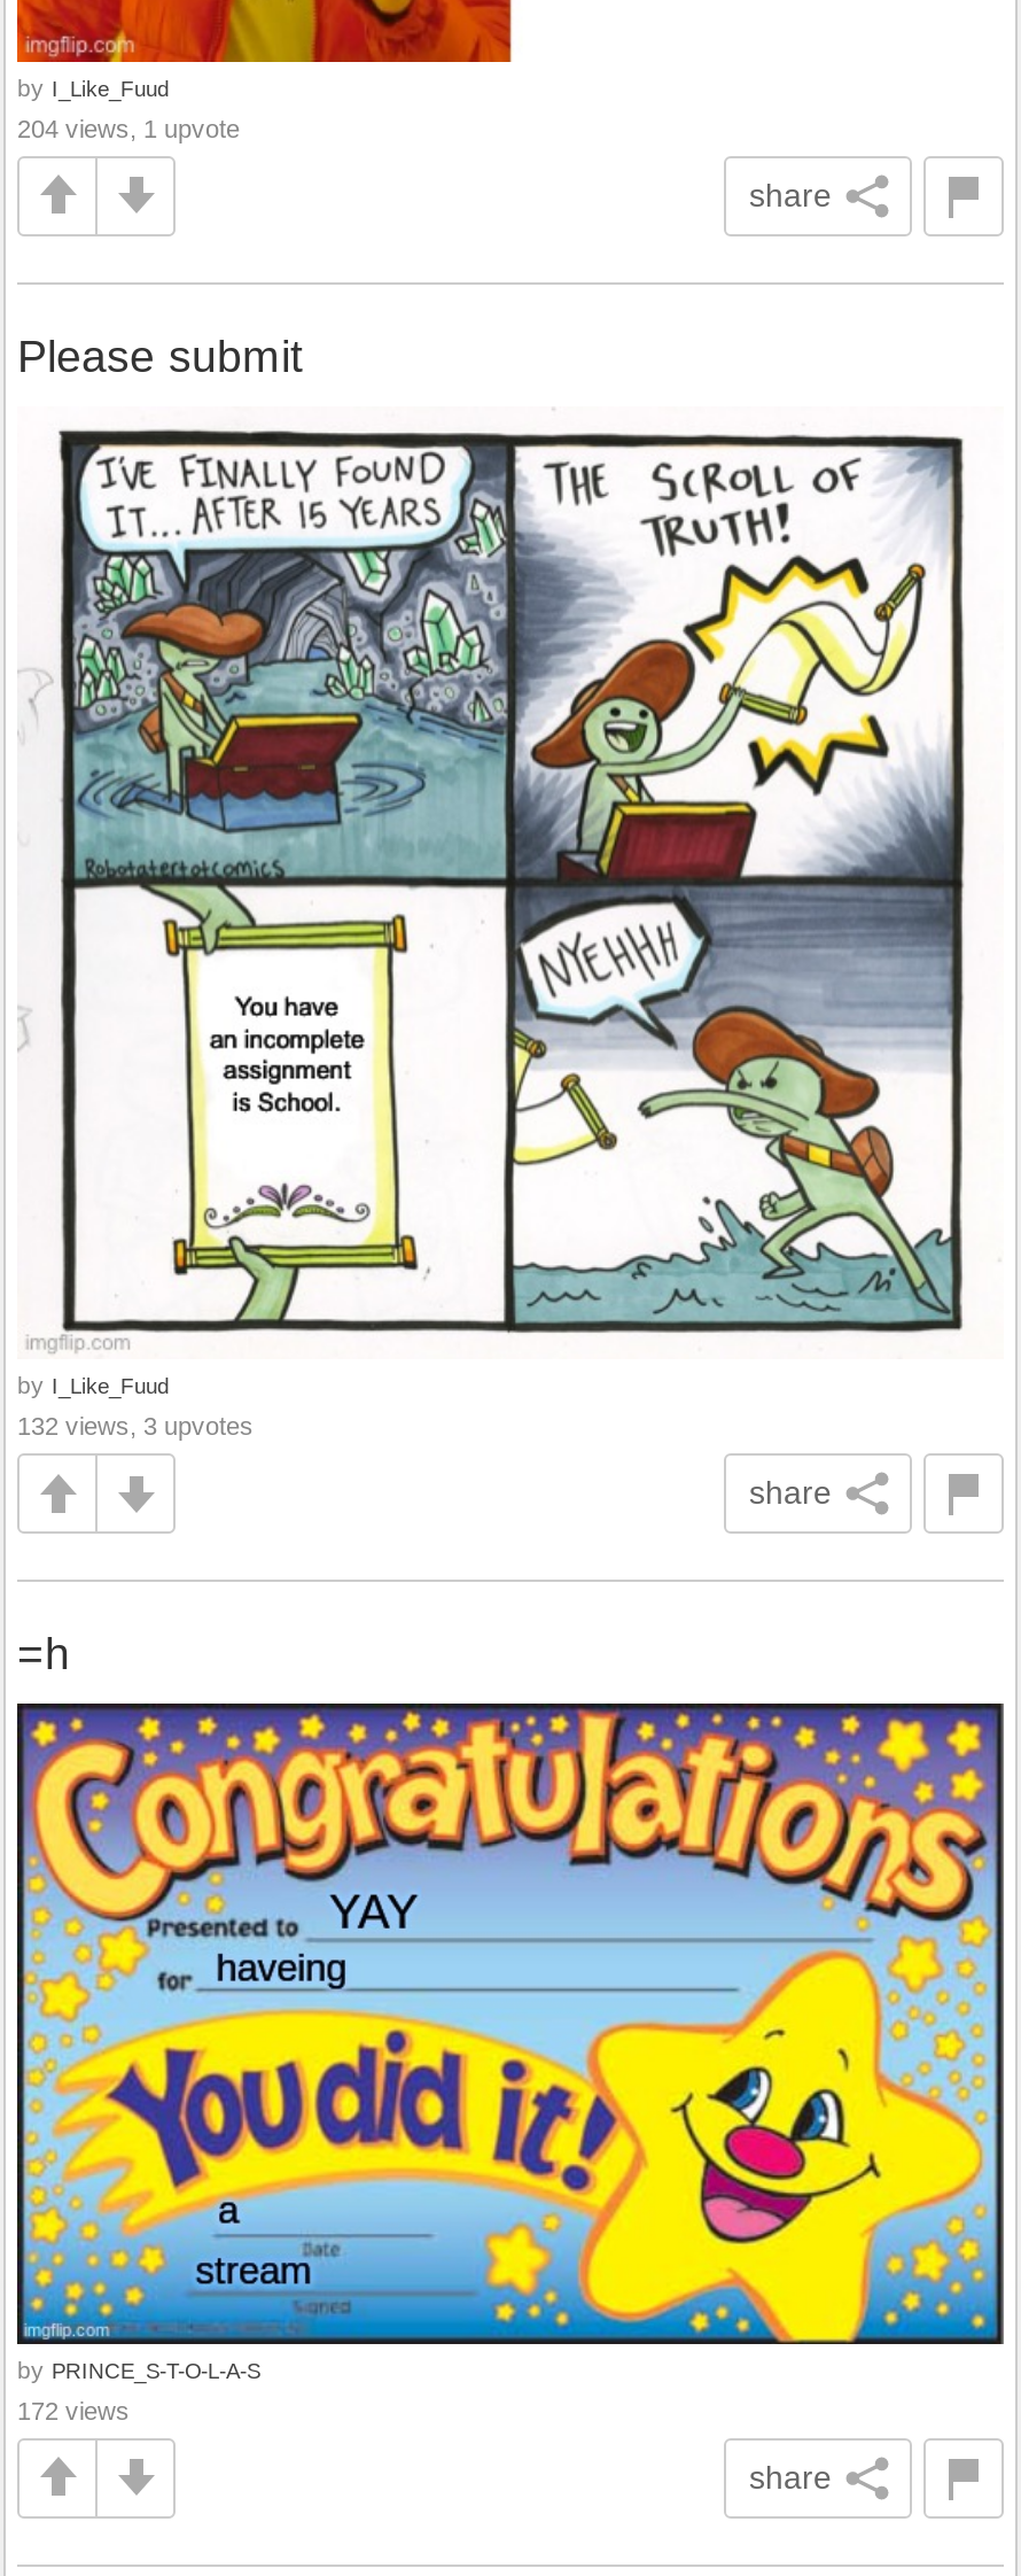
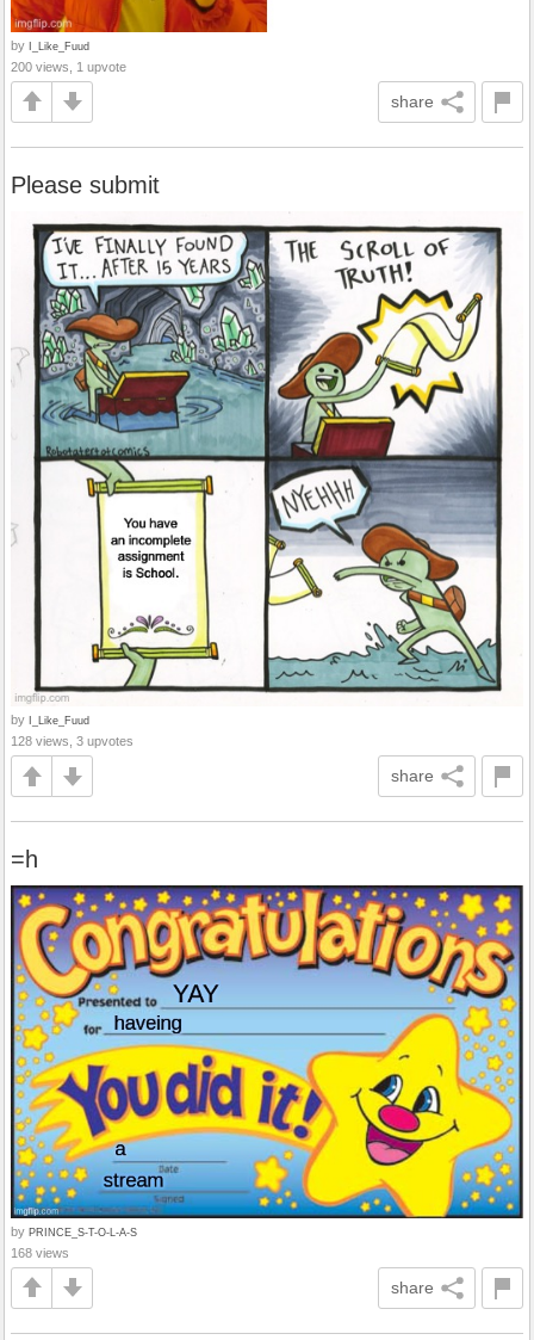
- 204 views, 1 upvote
+ 200 views, 1 upvote

- 132 views, 3 upvotes
+ 128 views, 3 upvotes

- 172 views
+ 168 views
